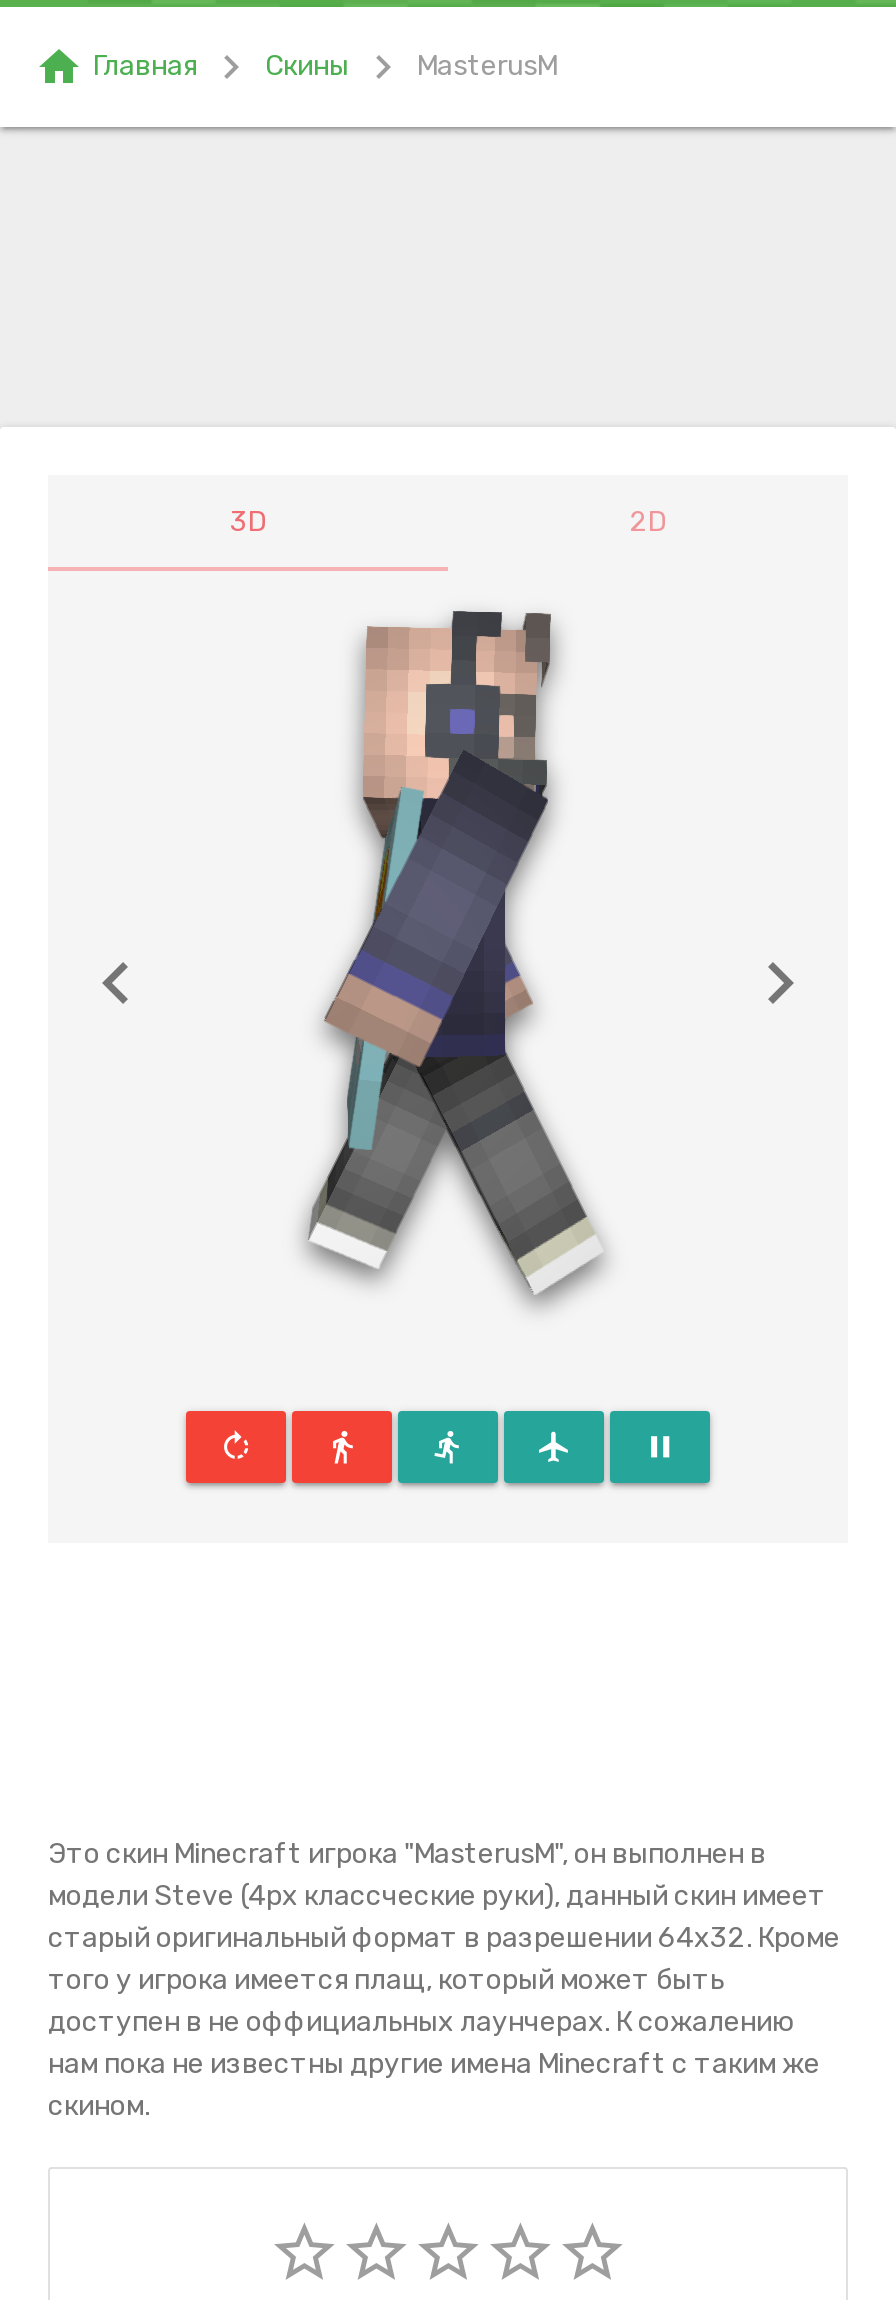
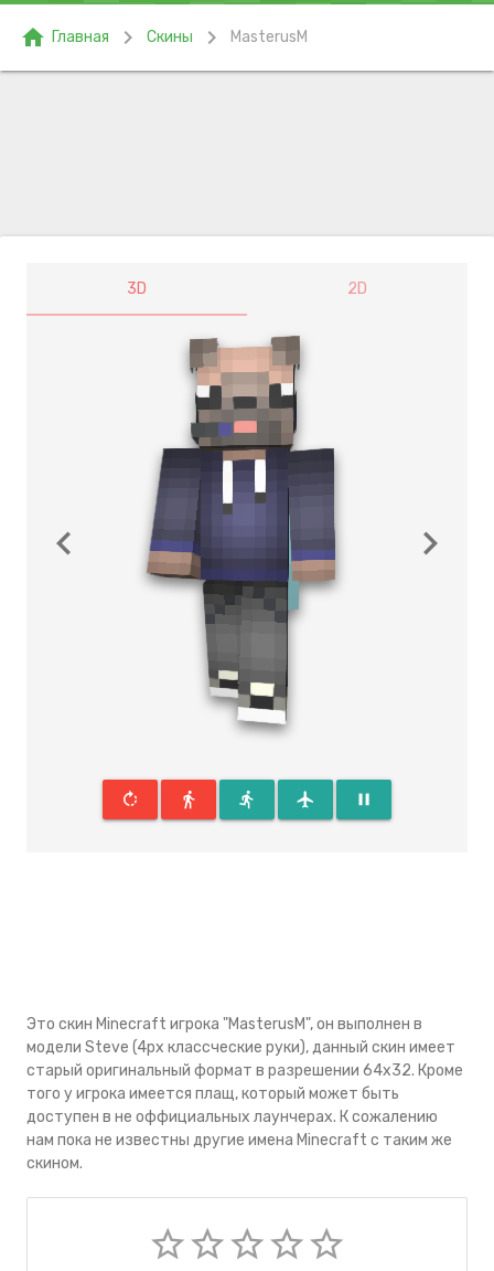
- [image]
+ [image]
